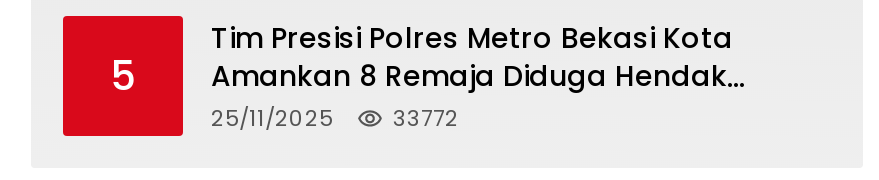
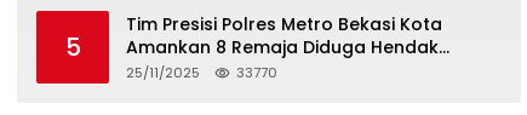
- 33772
+ 33770
